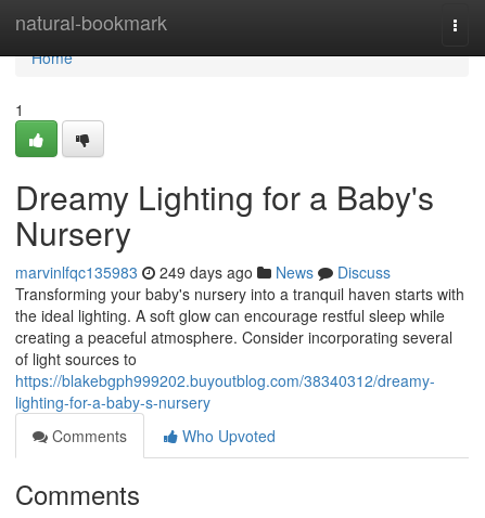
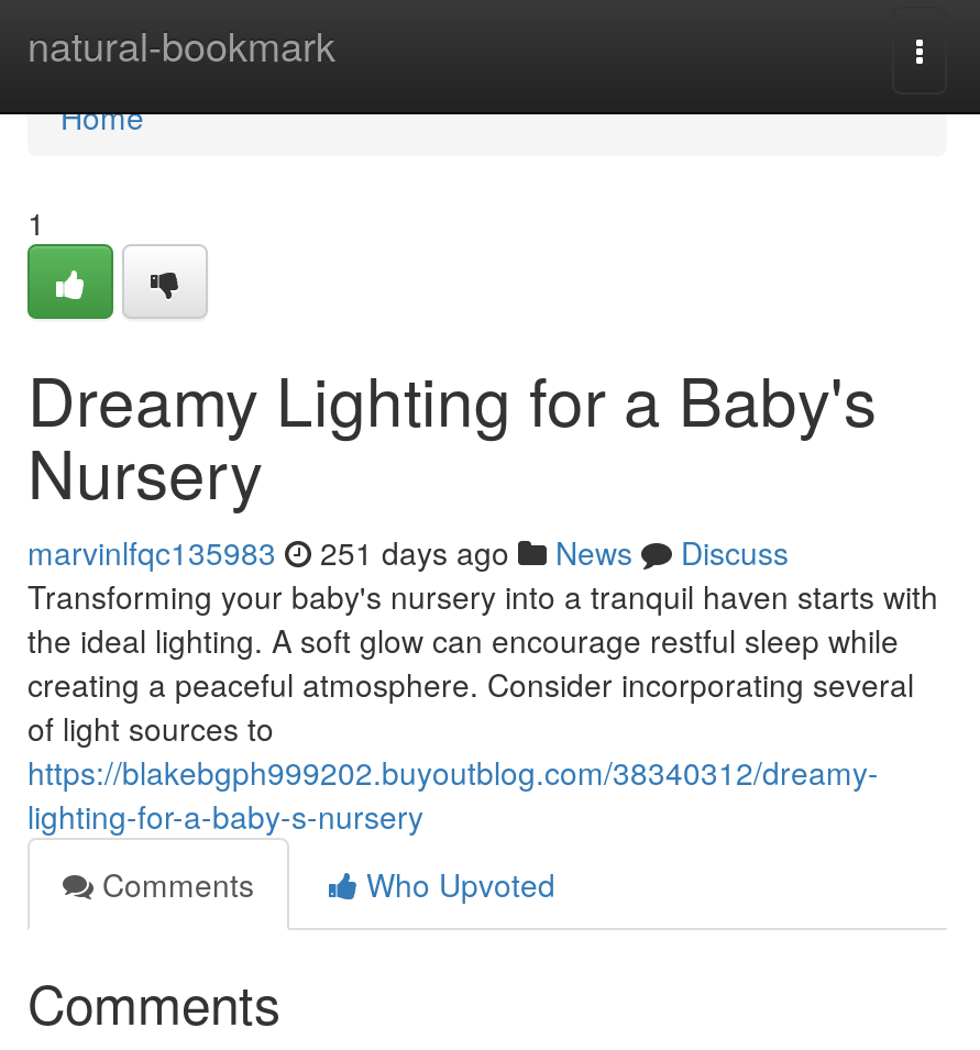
- marvinlfqc135983 249 days ago News Discuss
+ marvinlfqc135983 251 days ago News Discuss
